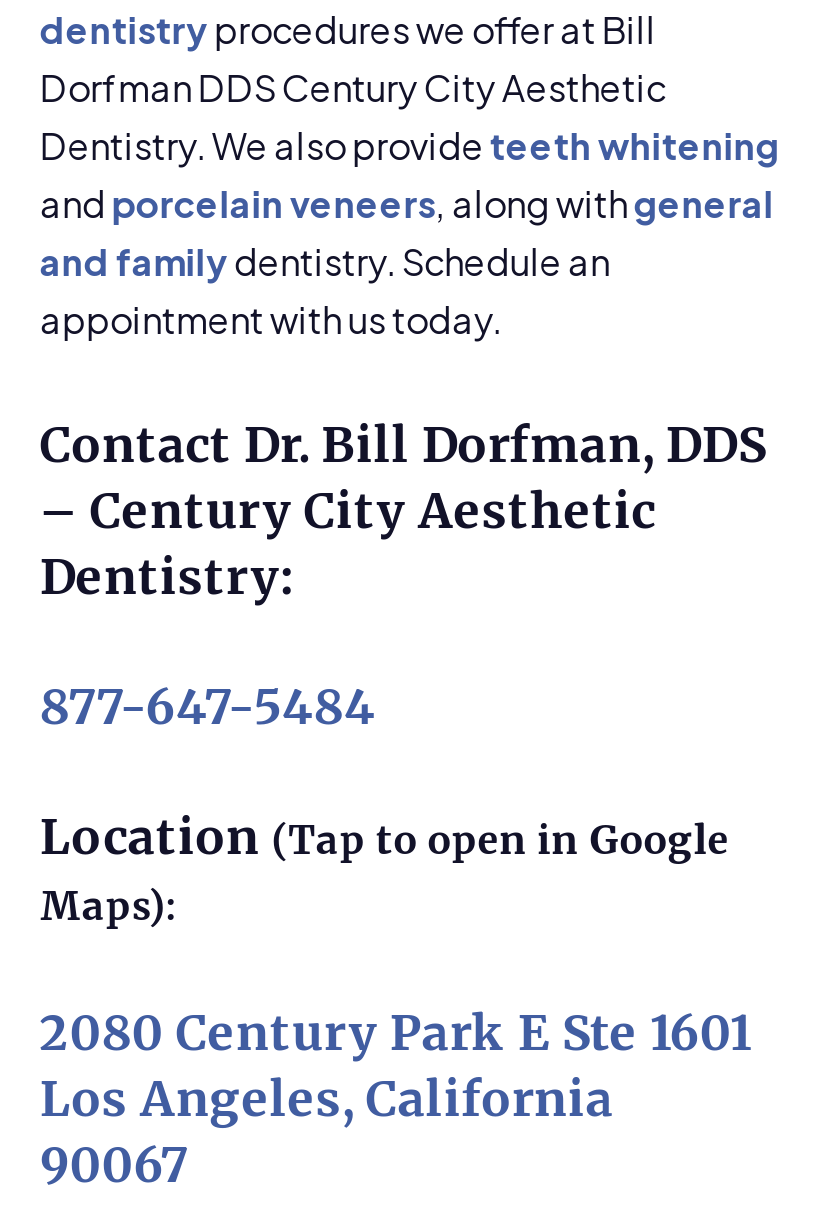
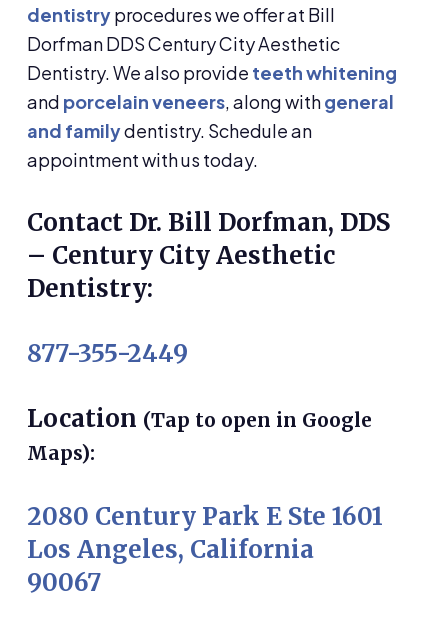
- 877-647-5484
+ 877-355-2449
